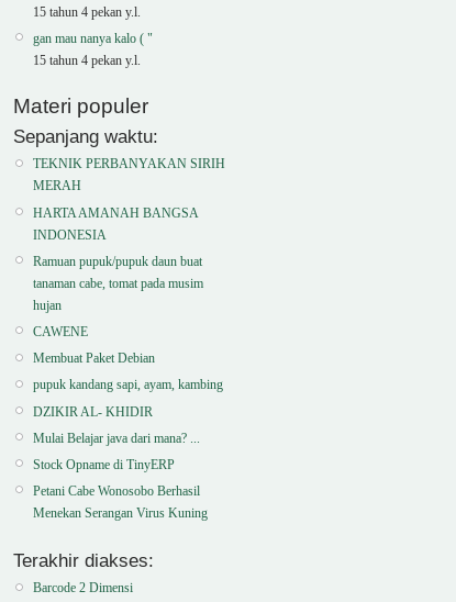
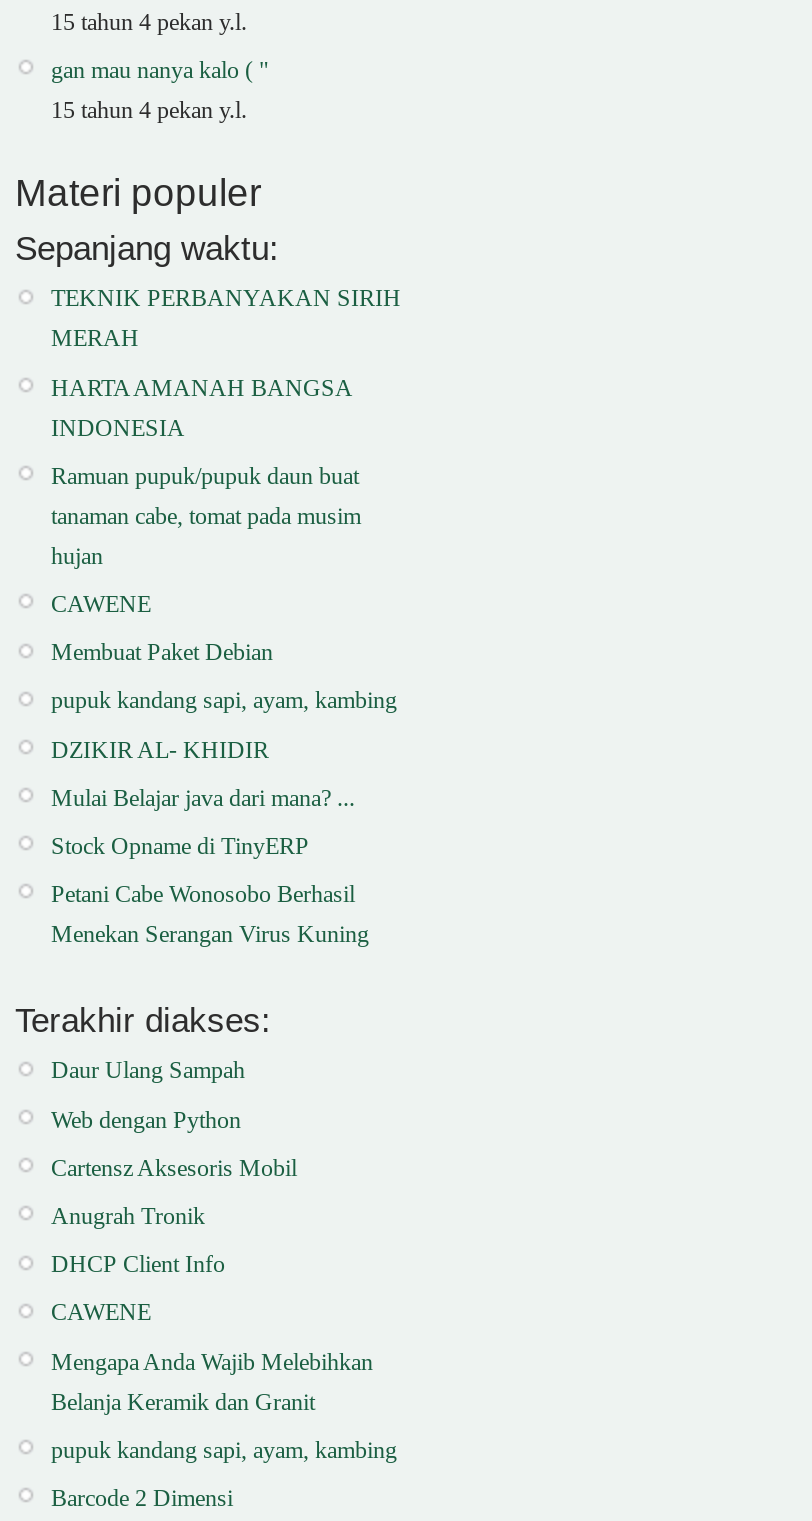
+ Daur Ulang Sampah
+ Web dengan Python
+ Cartensz Aksesoris Mobil
+ Anugrah Tronik
+ DHCP Client Info
+ CAWENE
+ Mengapa Anda Wajib Melebihkan
+ Belanja Keramik dan Granit
+ pupuk kandang sapi, ayam, kambing
